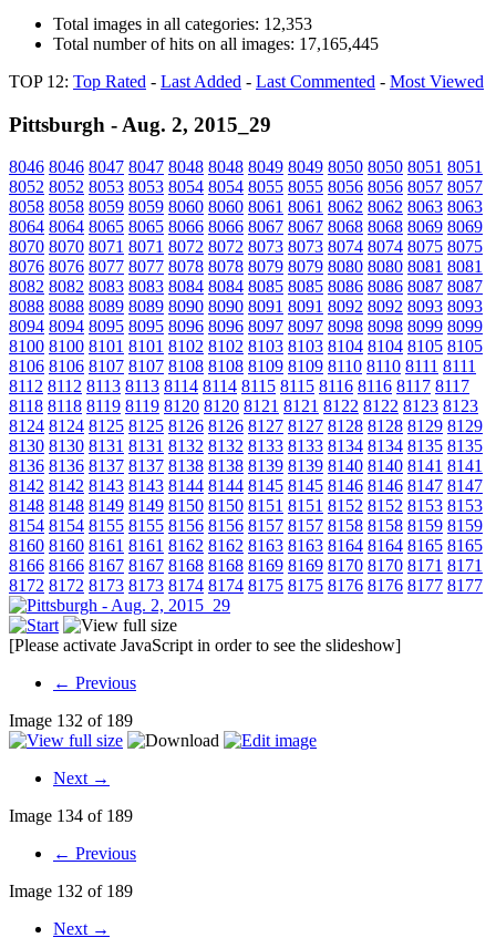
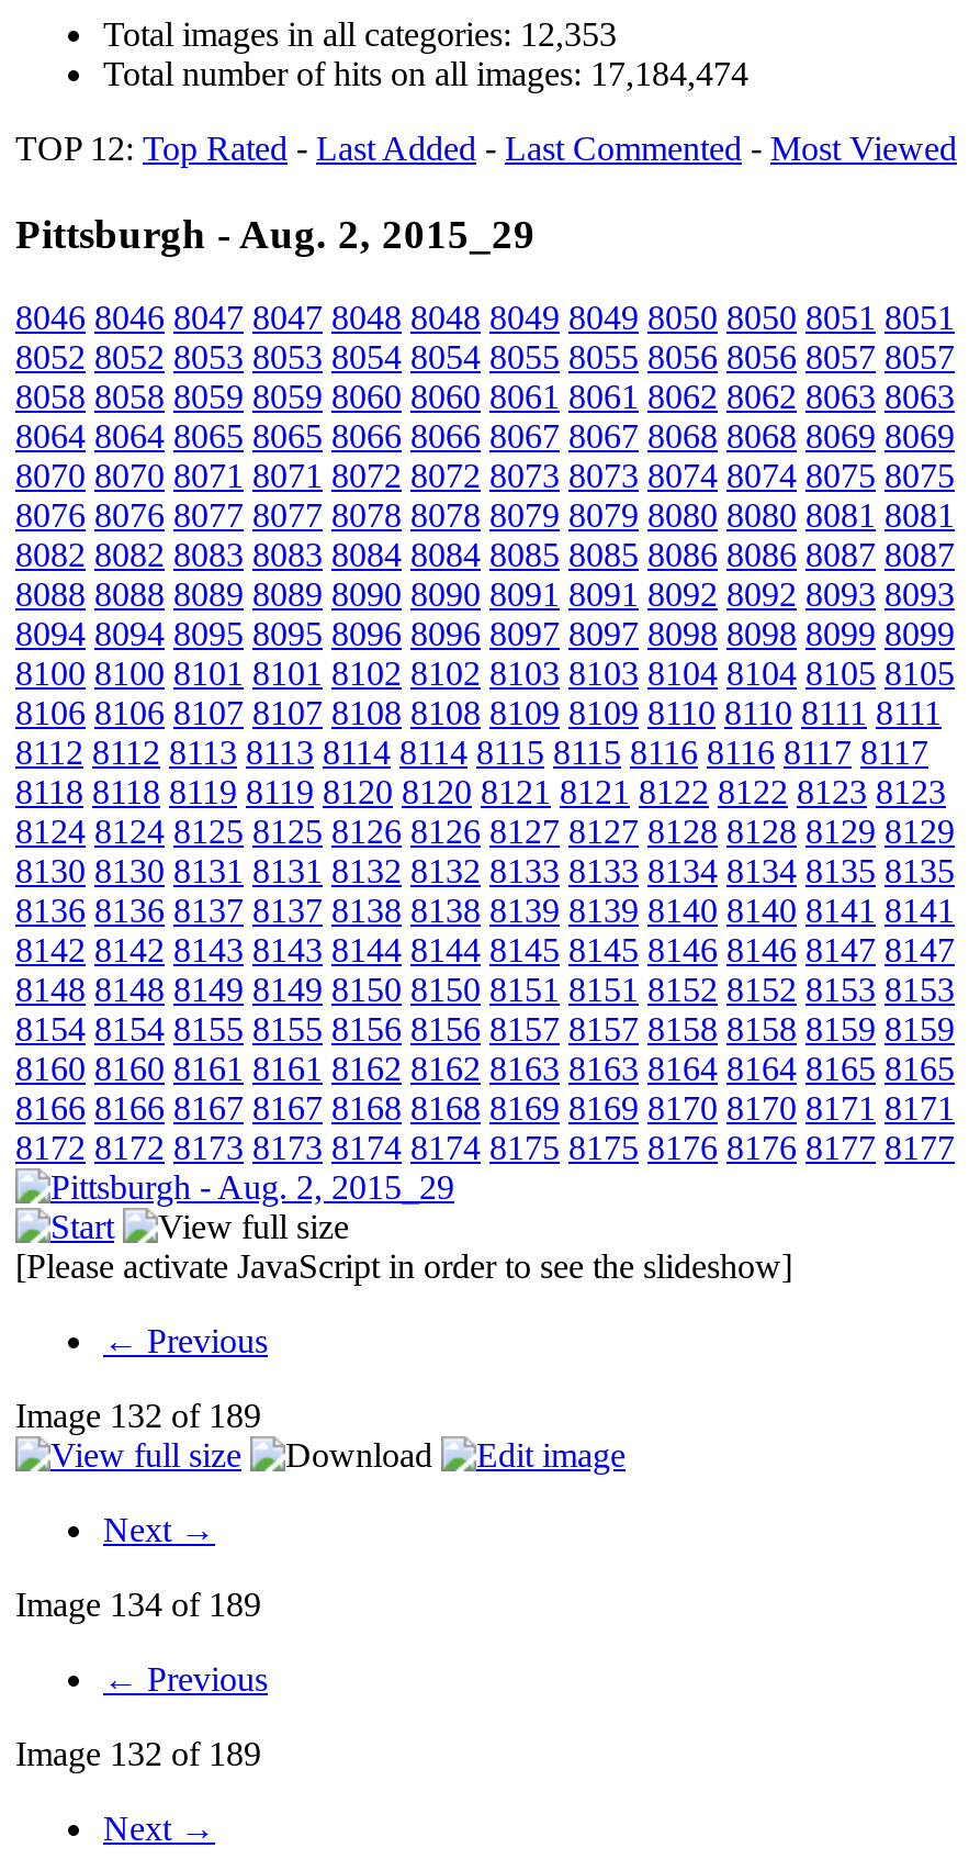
- Total number of hits on all images: 17,165,445
+ Total number of hits on all images: 17,184,474
